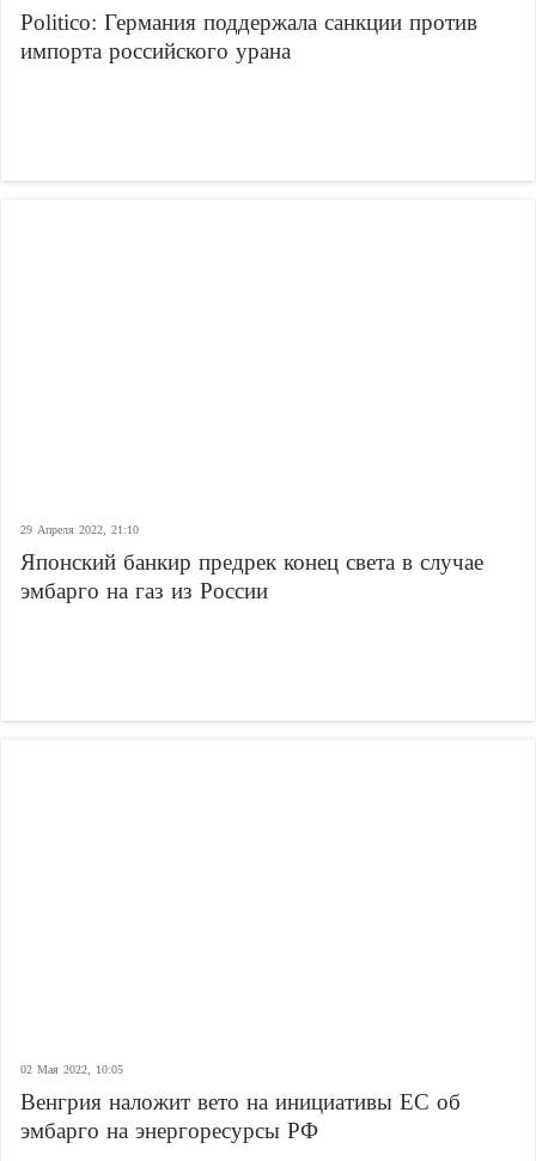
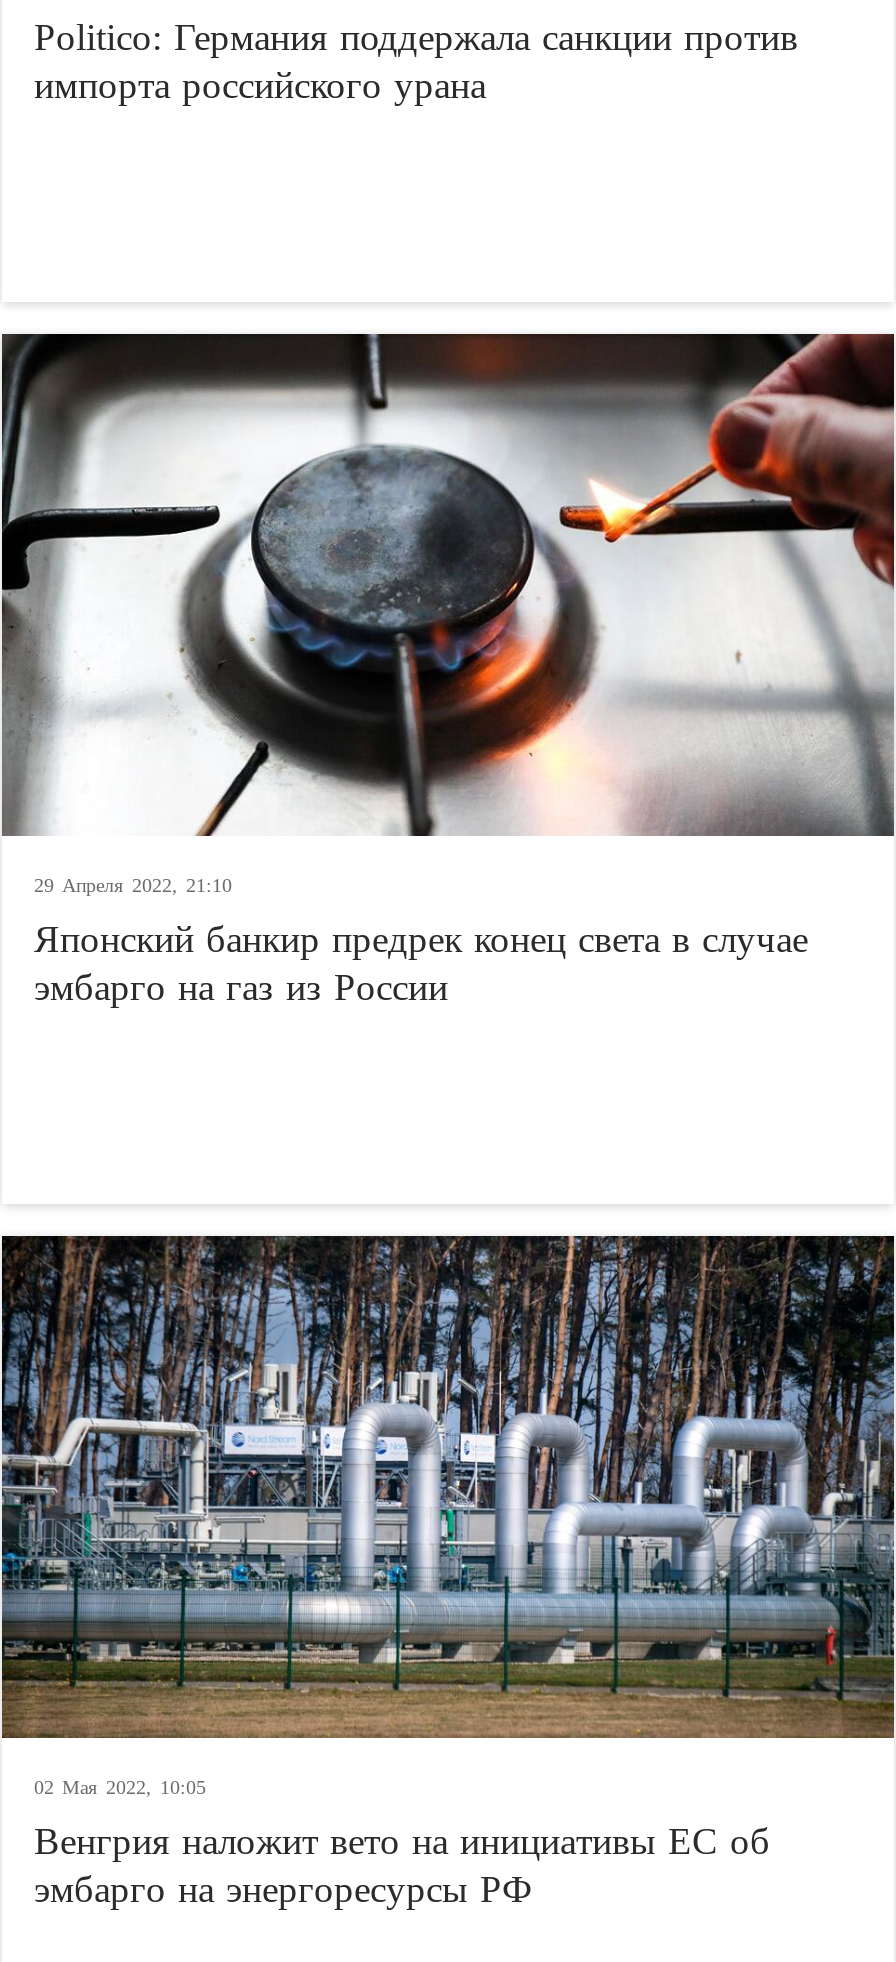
+ [image]

+ [image]
